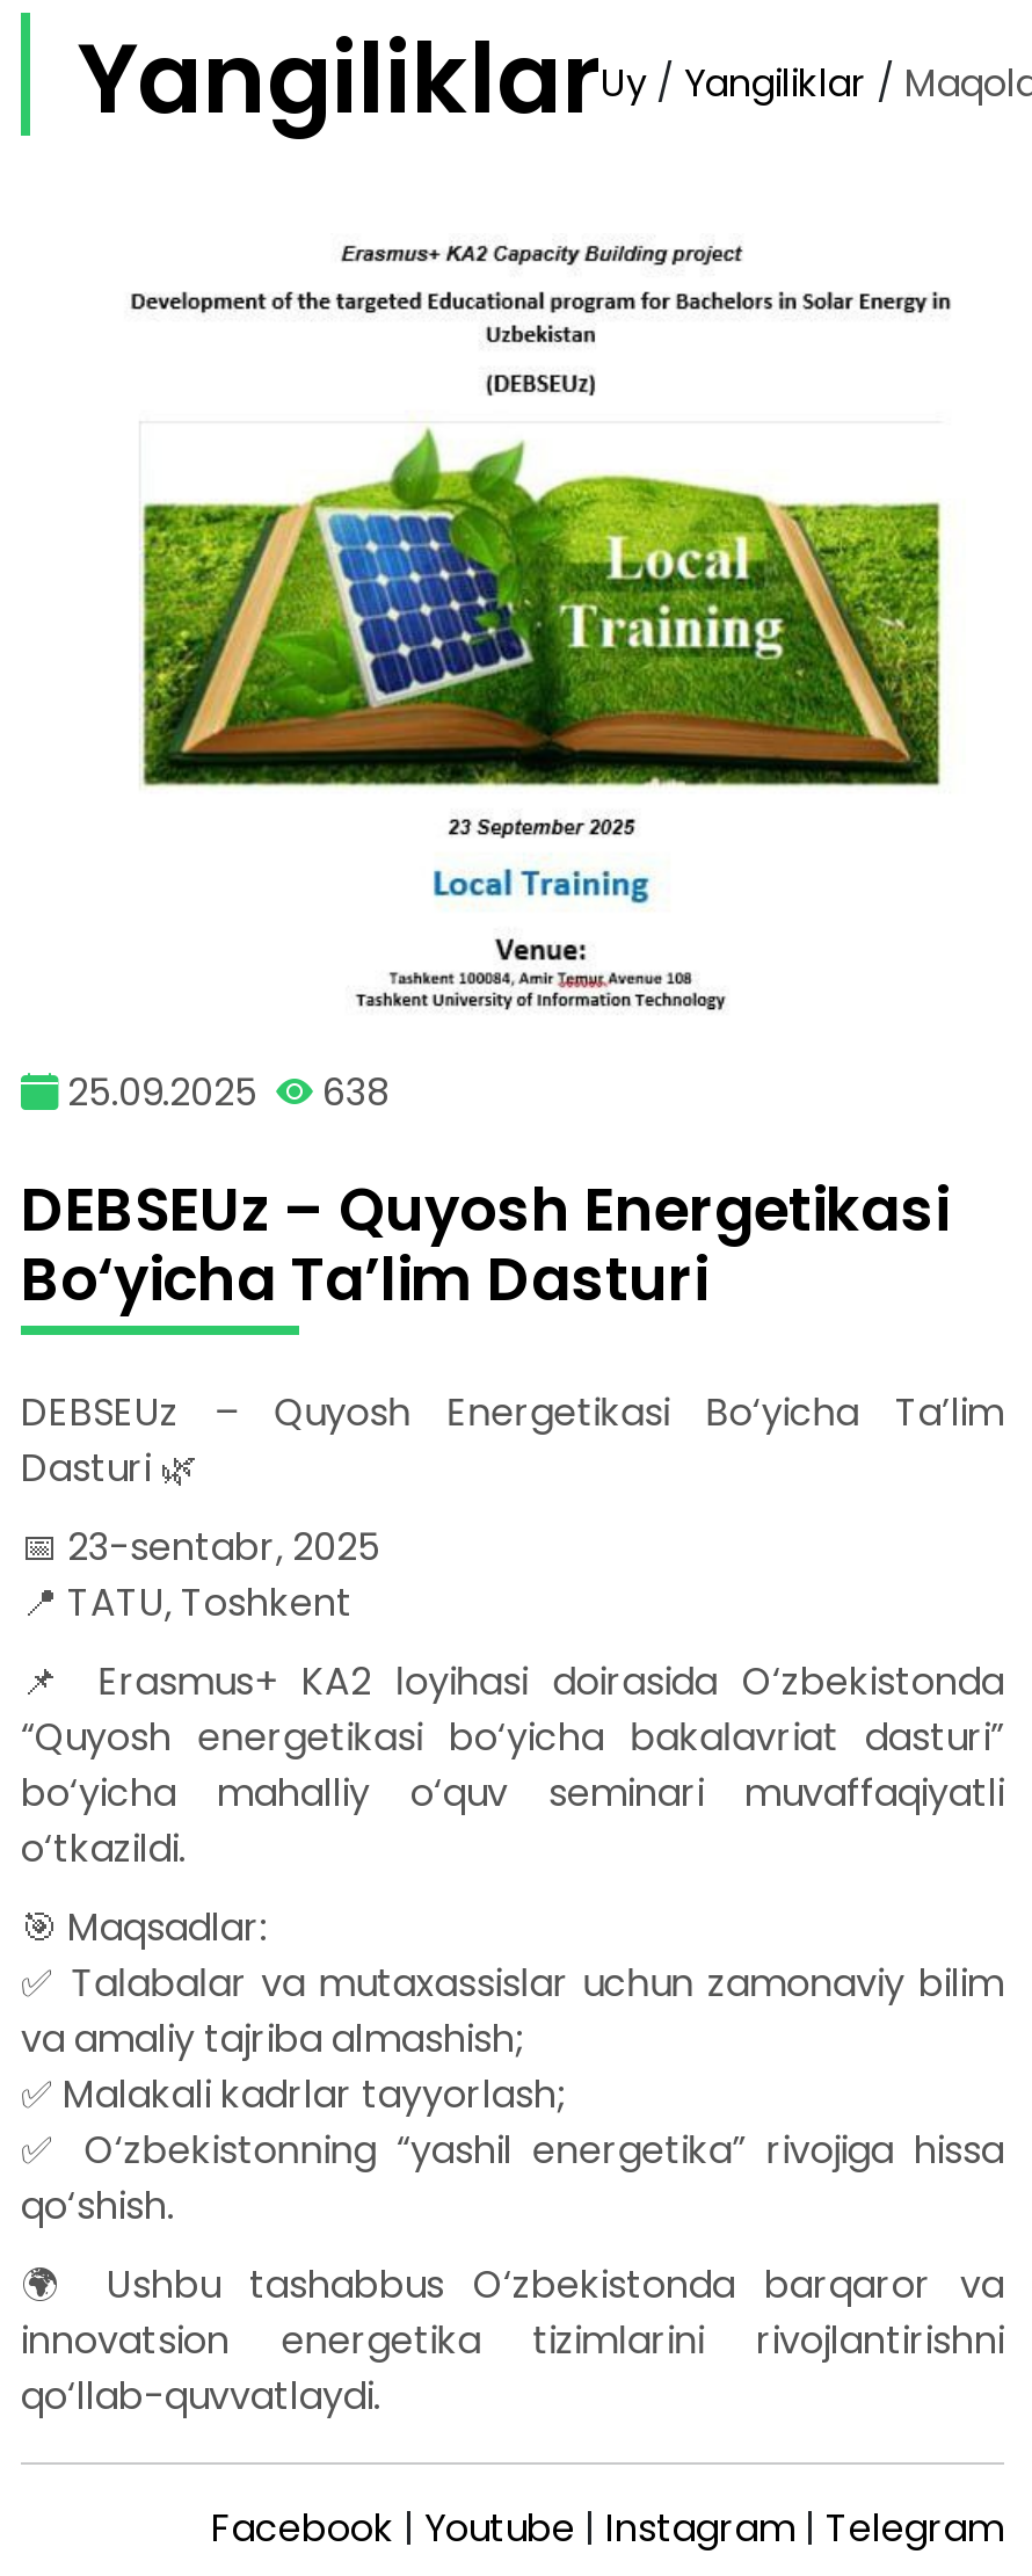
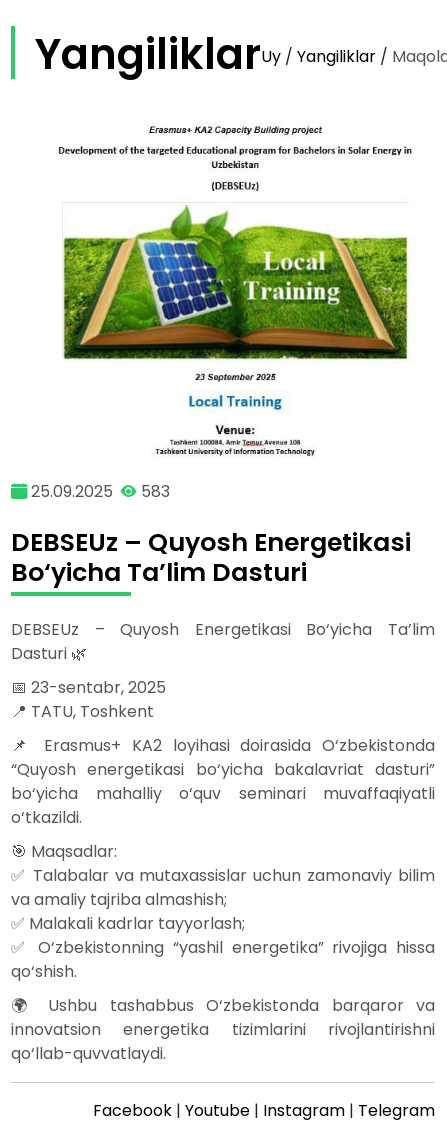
- 25.09.2025 638
+ 25.09.2025 583
